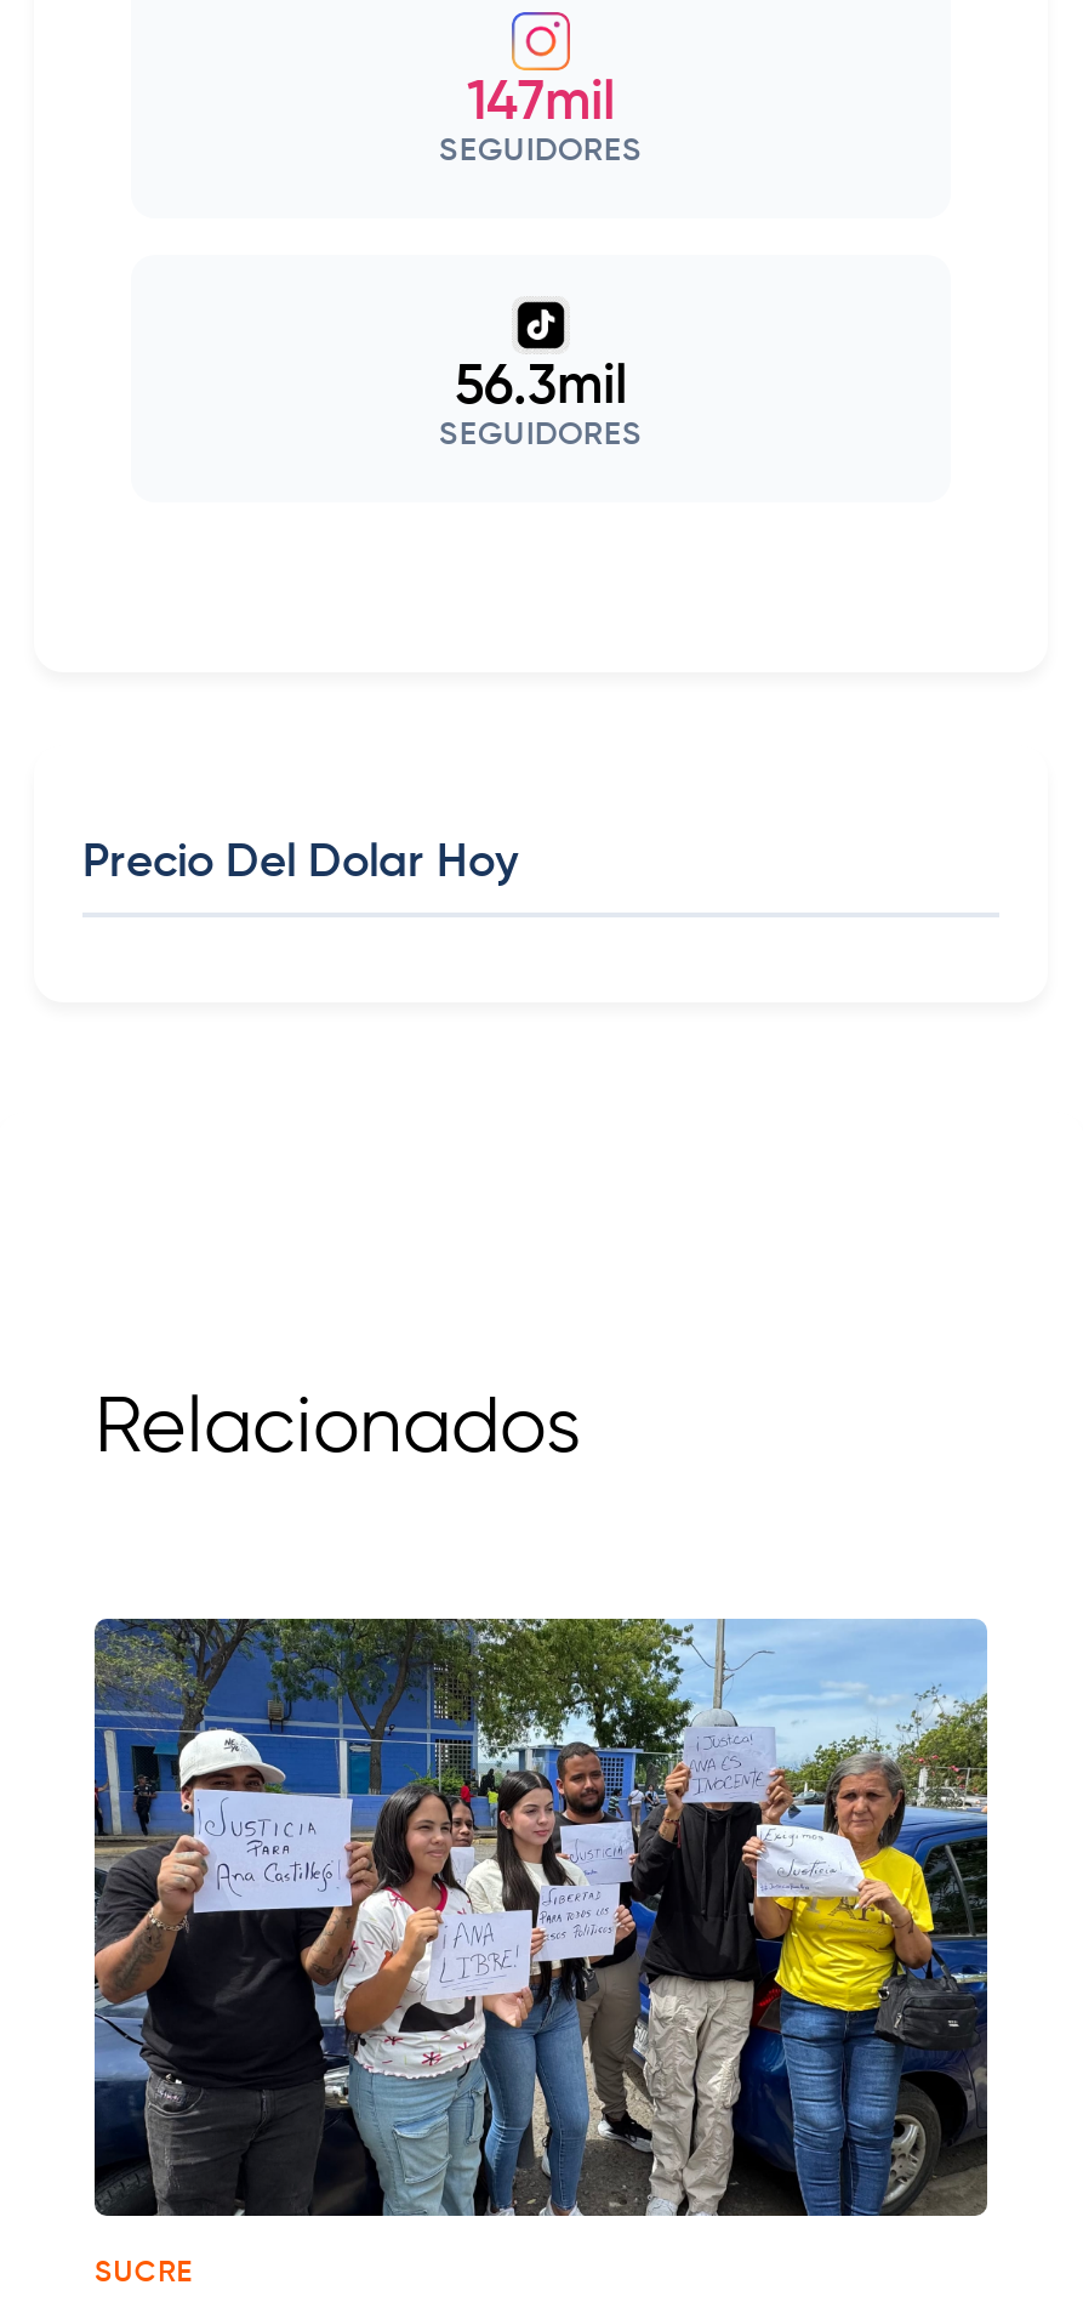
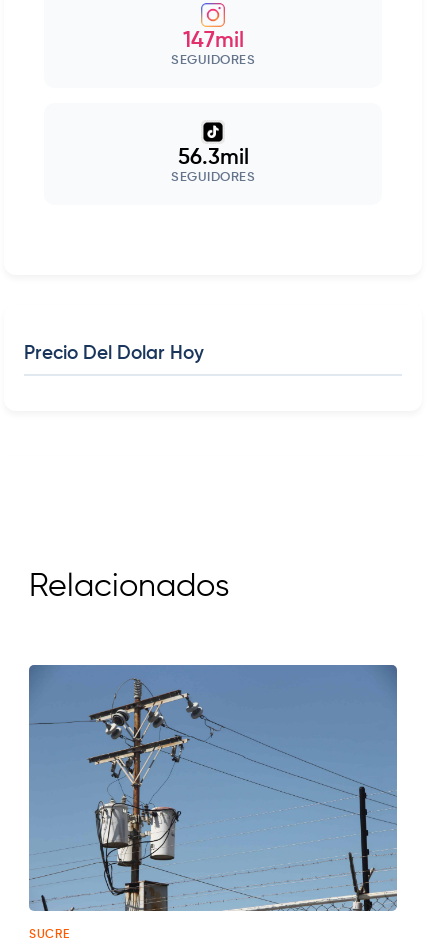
- [image]
+ [image]
